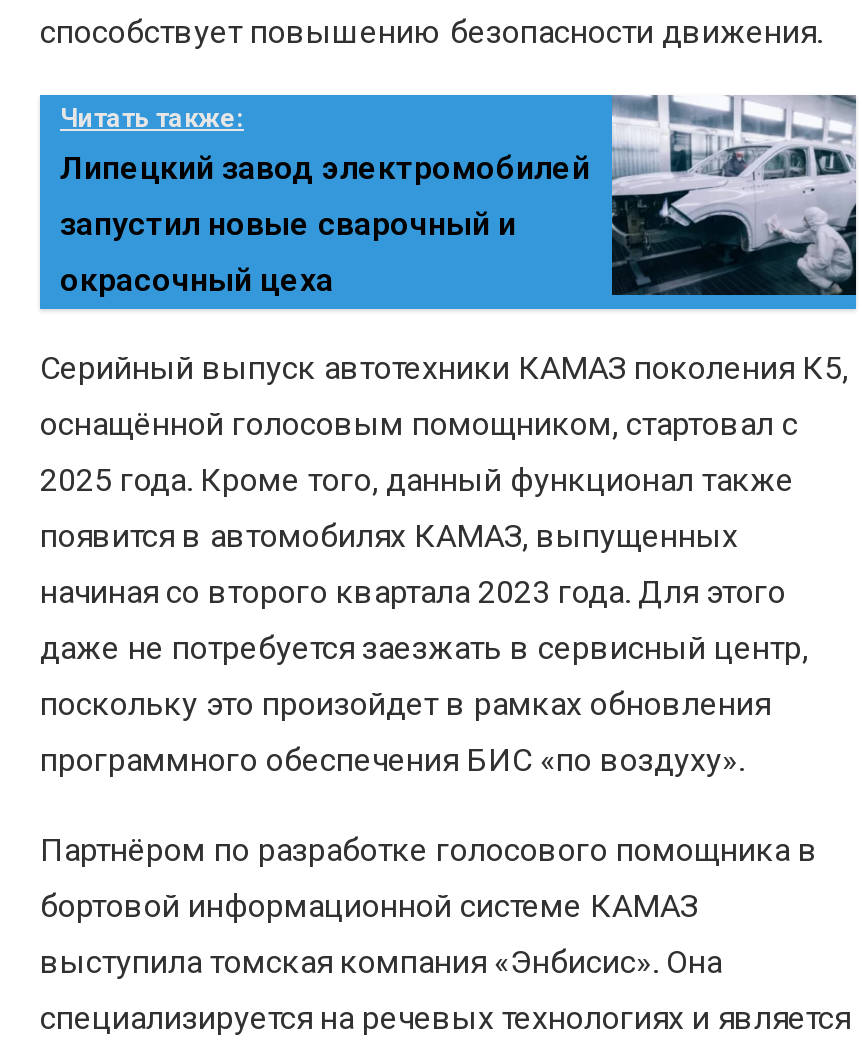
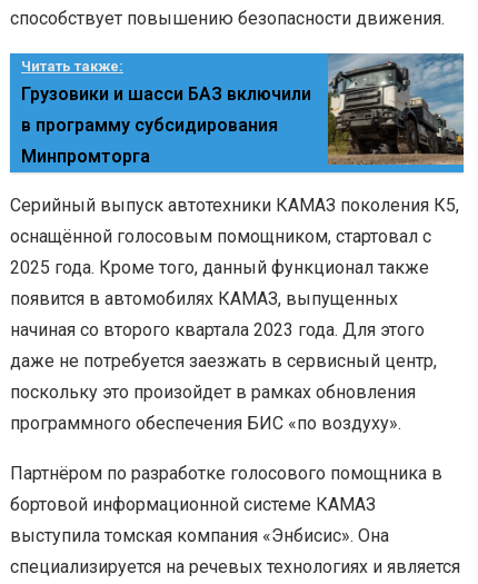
- [image]
- Липецкий завод электромобилей
+ [image]
+ Грузовики и шасси БАЗ включили

- запустил новые сварочный и
+ в программу субсидирования

- окрасочный цеха
+ Минпромторга
